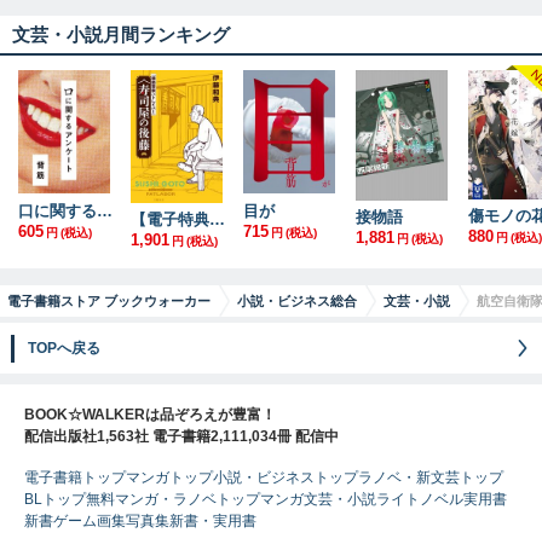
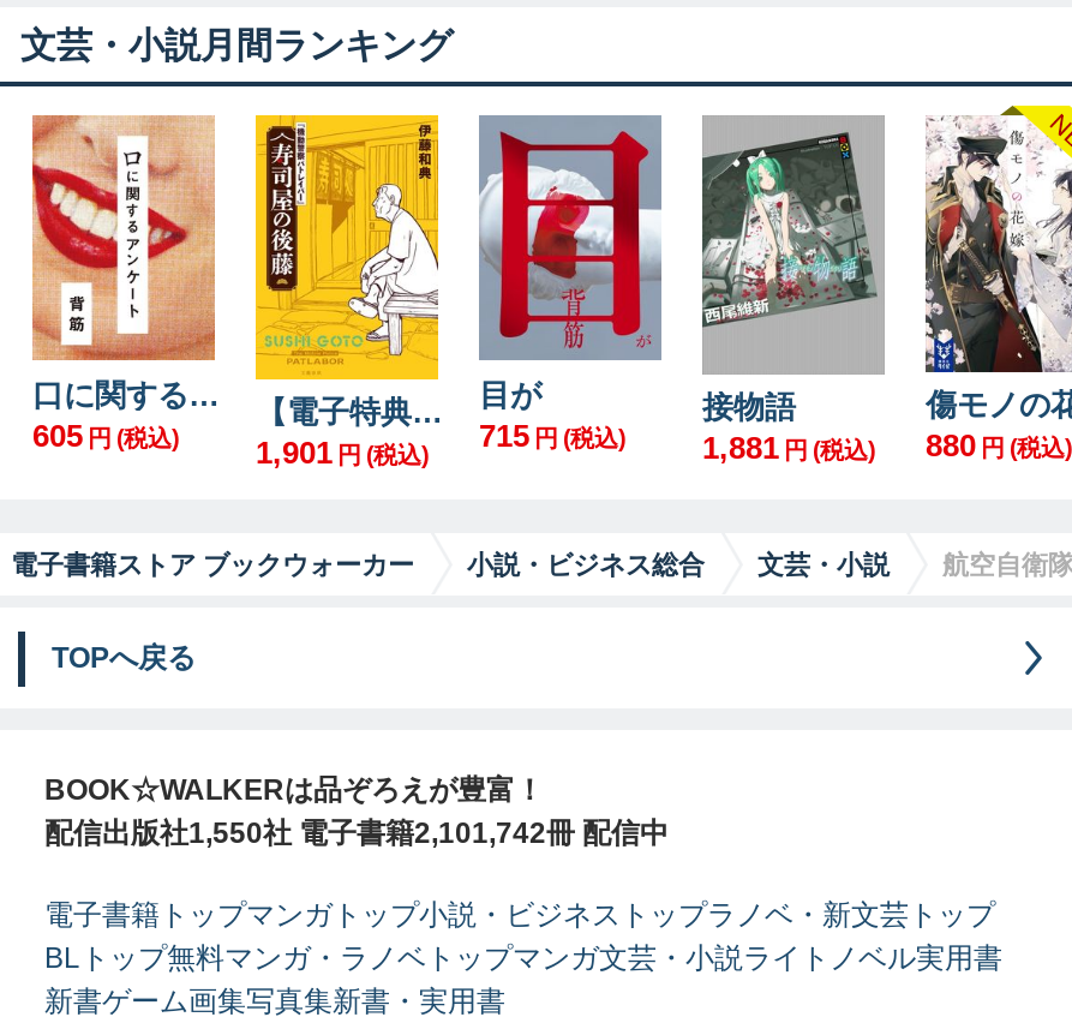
- 配信出版社1,563社 電子書籍2,111,034冊 配信中
+ 配信出版社1,550社 電子書籍2,101,742冊 配信中
